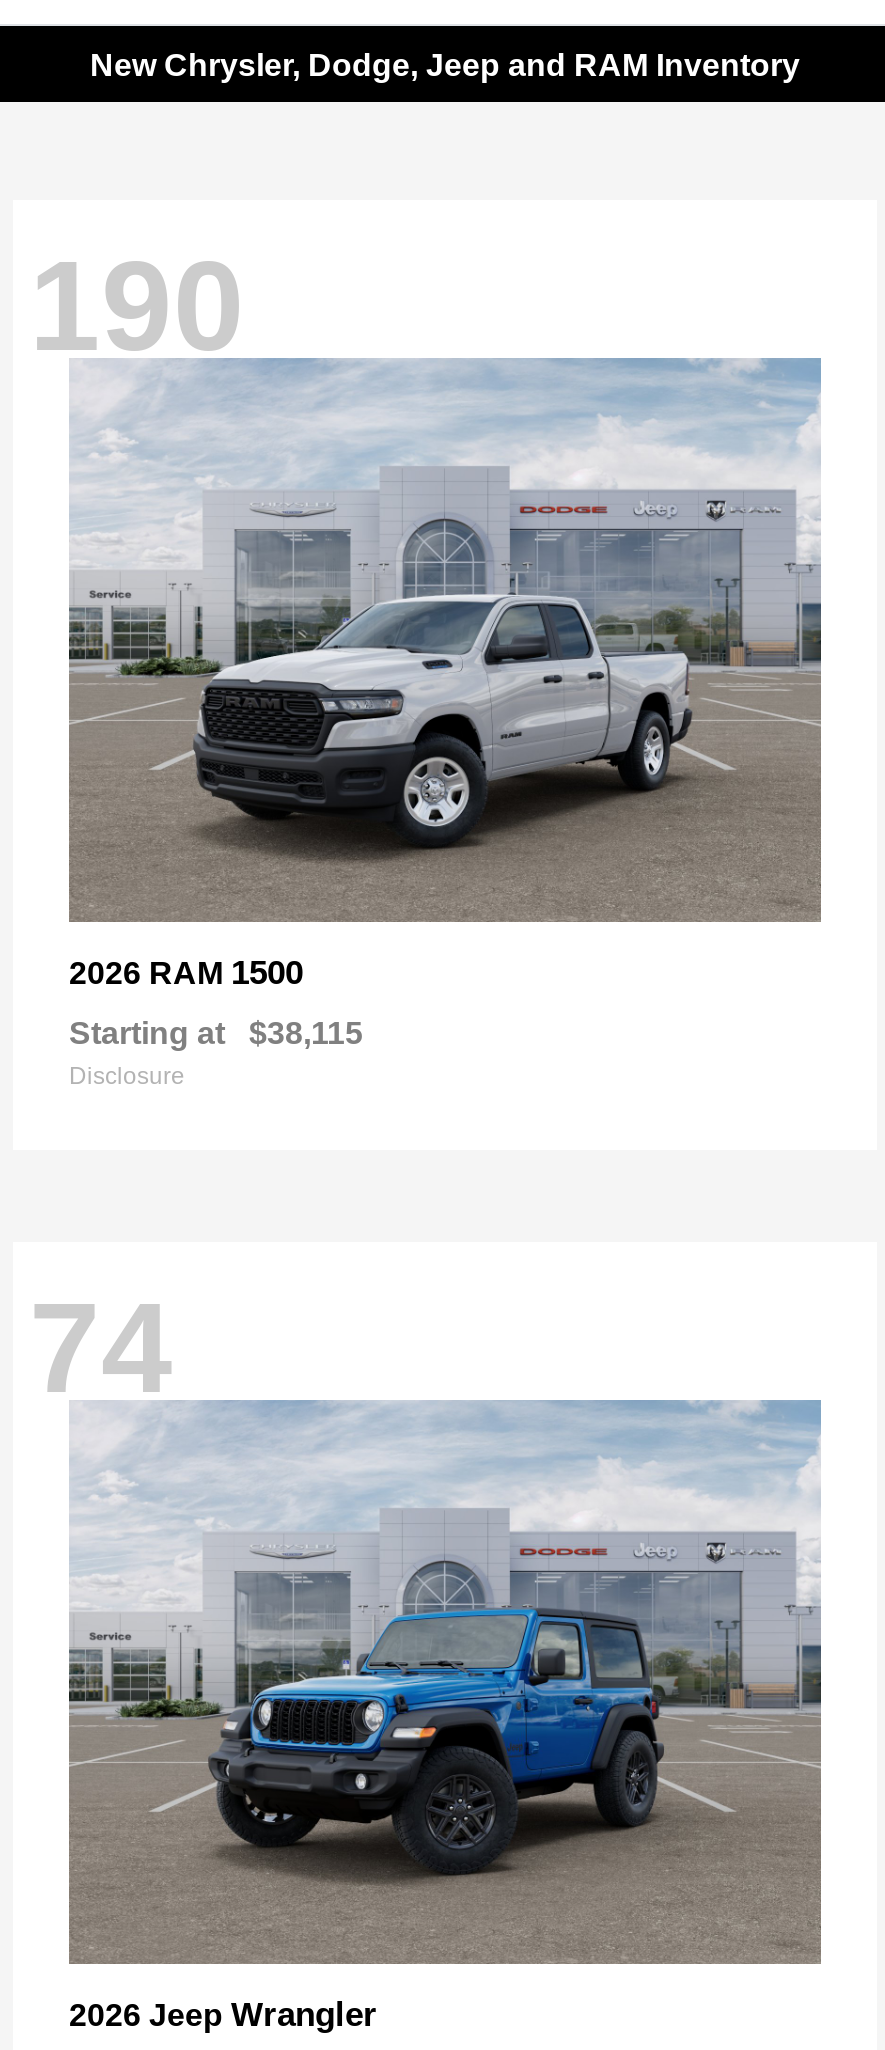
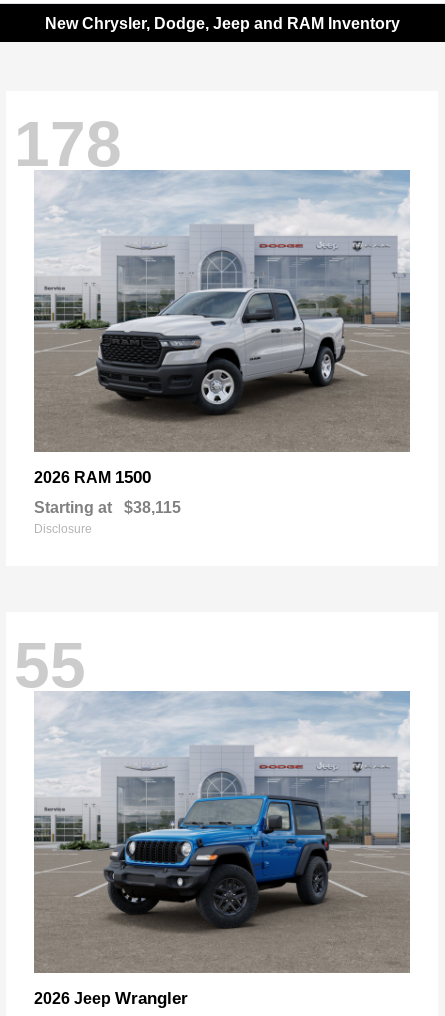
- 190
+ 178

- 74
+ 55
